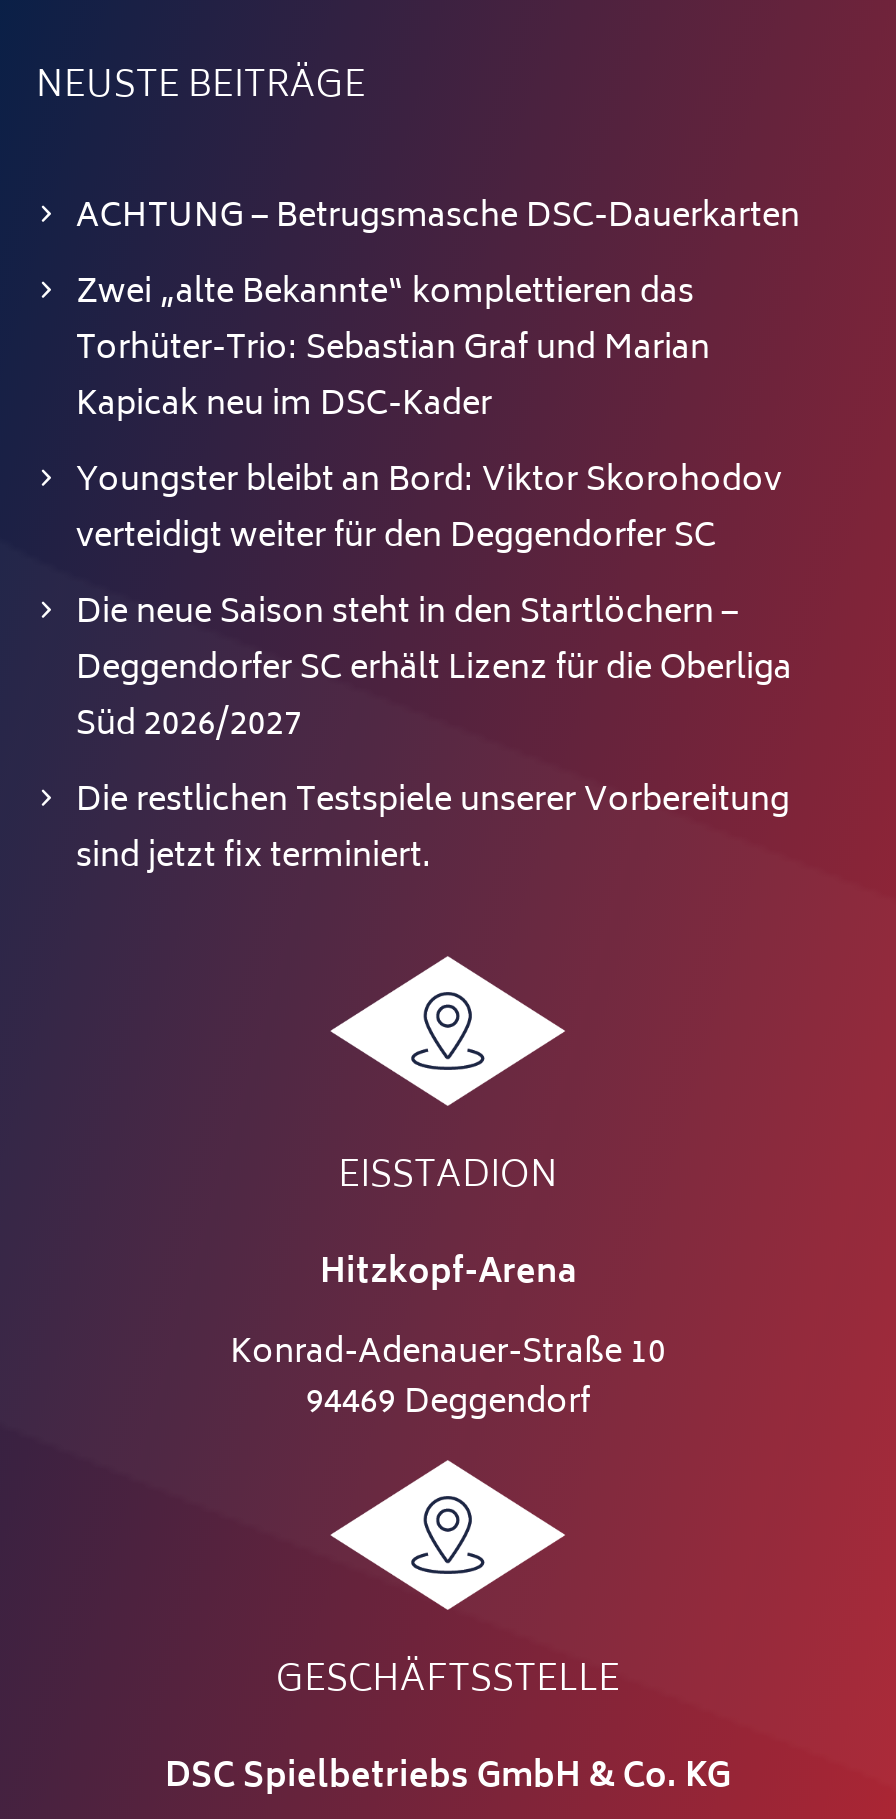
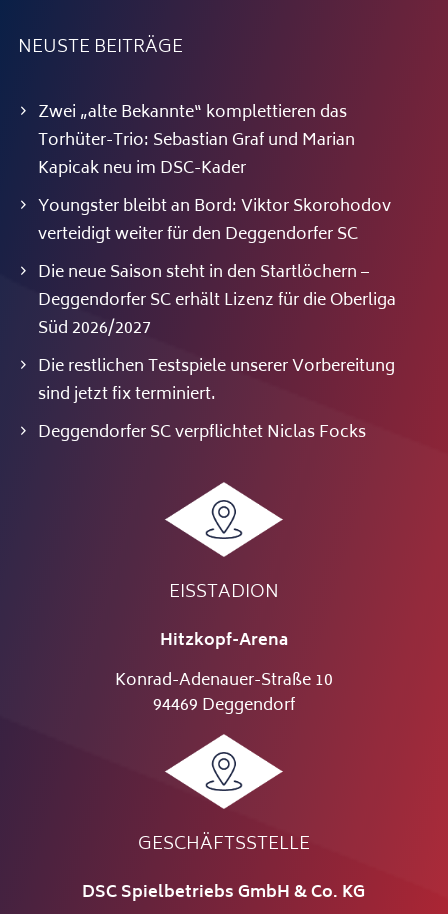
- ACHTUNG – Betrugsmasche DSC-Dauerkarten

moved up: Zwei „alte Bekannte“ komplettieren das | Torhüter-Trio: Sebastian Graf und Marian | Kapicak neu im DSC-Kader | ... | Die restlichen Testspiele unserer Vorbereitung | sind jetzt fix terminiert.

+ Deggendorfer SC verpflichtet Niclas Focks
